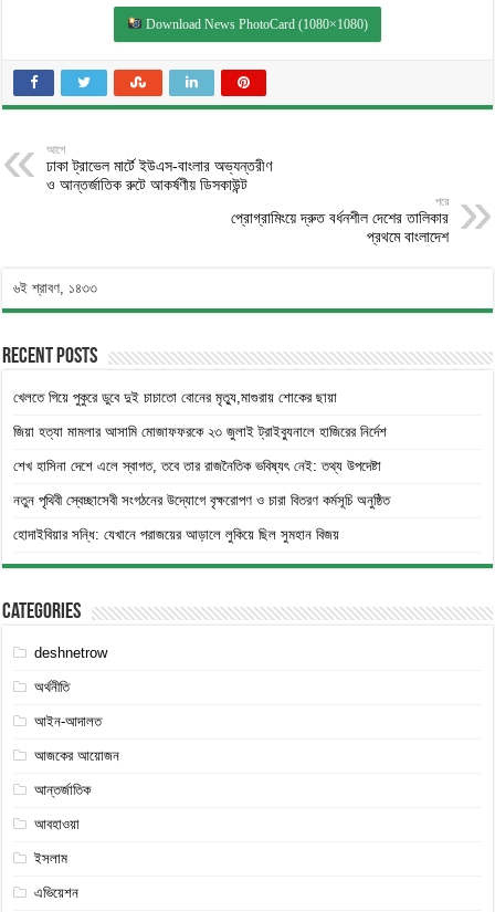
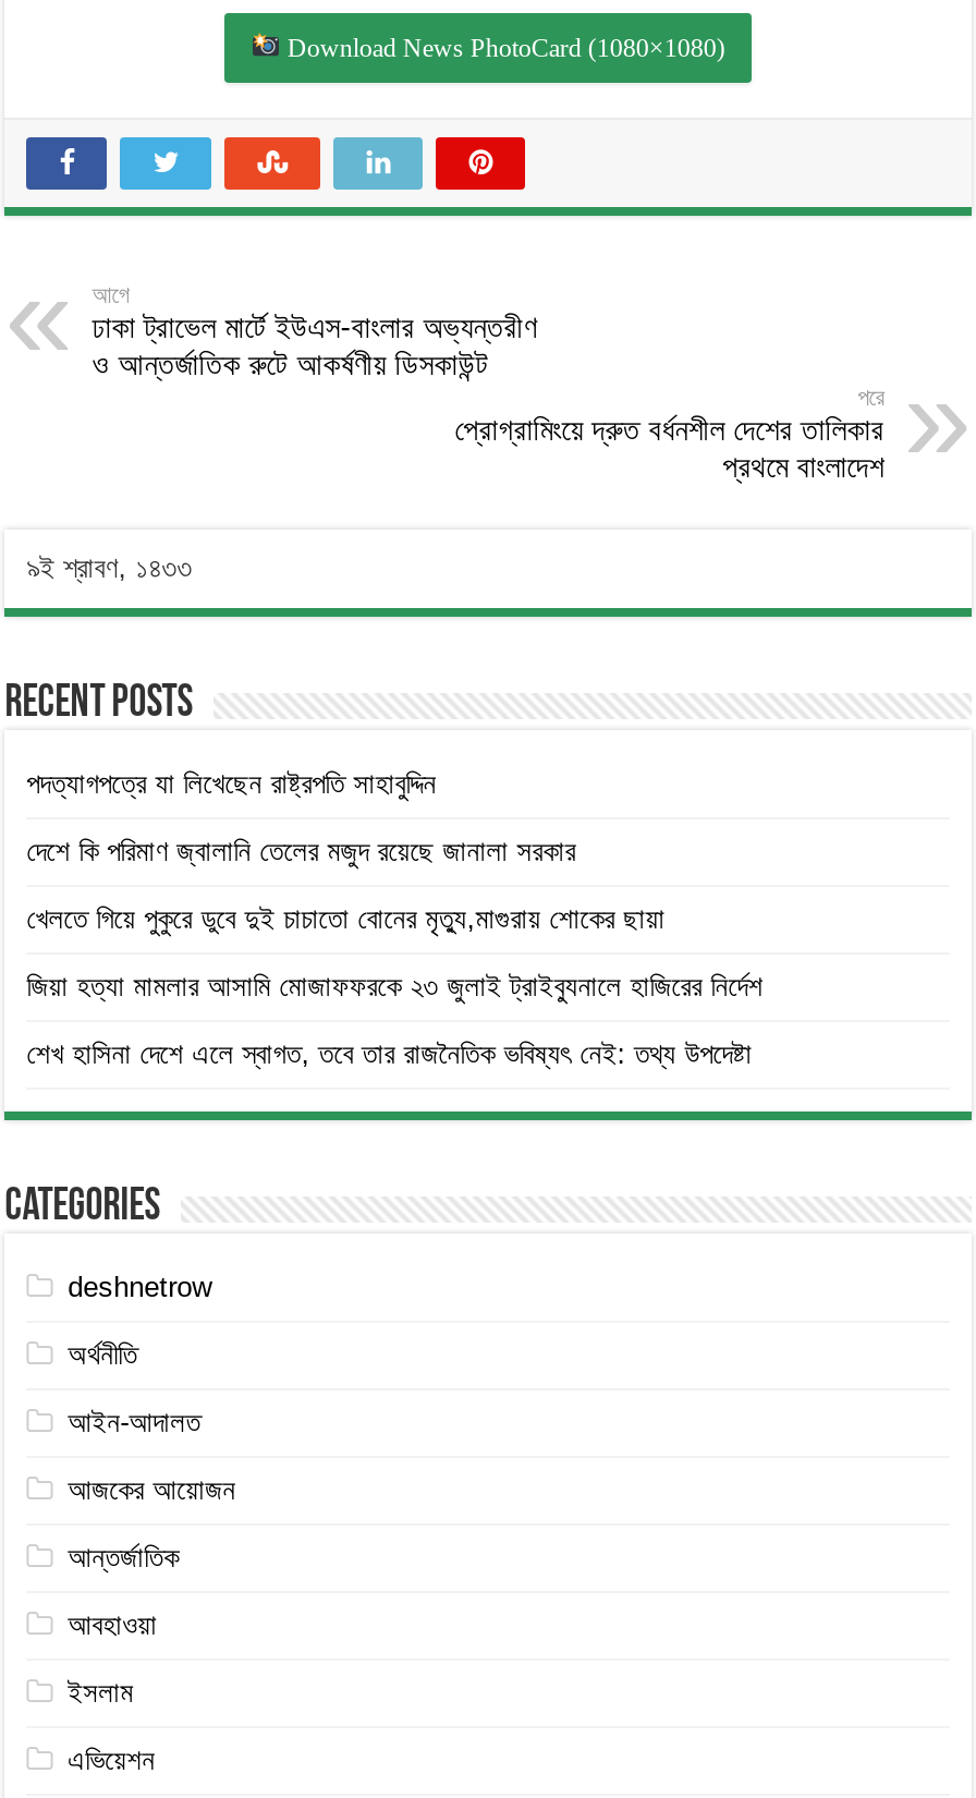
- ৬ই শ্রাবণ, ১৪৩৩
+ ৯ই শ্রাবণ, ১৪৩৩

+ পদত্যাগপত্রে যা লিখেছেন রাষ্ট্রপতি সাহাবুদ্দিন
+ দেশে কি পরিমাণ জ্বালানি তেলের মজুদ রয়েছে জানালা সরকার

moved down: খেলতে গিয়ে পুকুরে ডুবে দুই চাচাতো বোনের মৃত্যু,মাগুরায় শোকের ছায়া | জিয়া হত্যা মামলার আসামি মোজাফফরকে ২৩ জুলাই ট্রাইব্যুনালে হাজিরের নির্দেশ | শেখ হাসিনা দেশে এলে স্বাগত, তবে তার রাজনৈতিক ভবিষ্যৎ নেই: তথ্য উপদেষ্টা

- নতুন পৃথিবী স্বেচ্ছাসেবী সংগঠনের উদ্যোগে বৃক্ষরোপণ ও চারা বিতরণ কর্মসূচি অনুষ্ঠিত
- হোদাইবিয়ার সন্ধি: যেখানে পরাজয়ের আড়ালে লুকিয়ে ছিল সুমহান বিজয়
